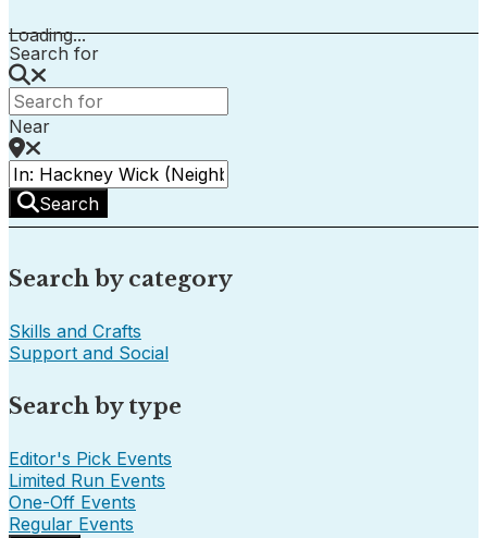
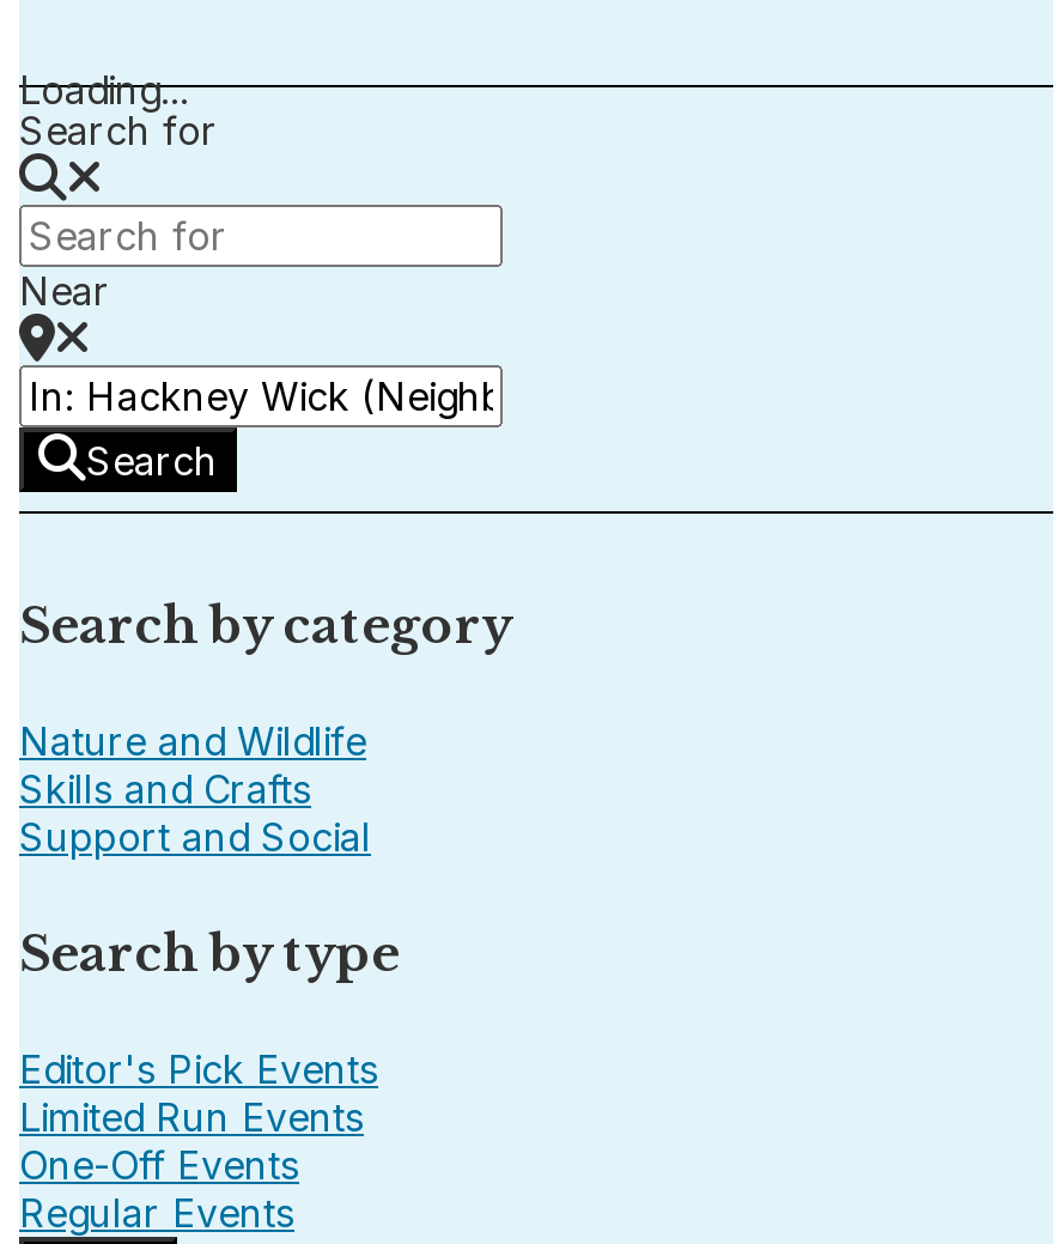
+ Nature and Wildlife
